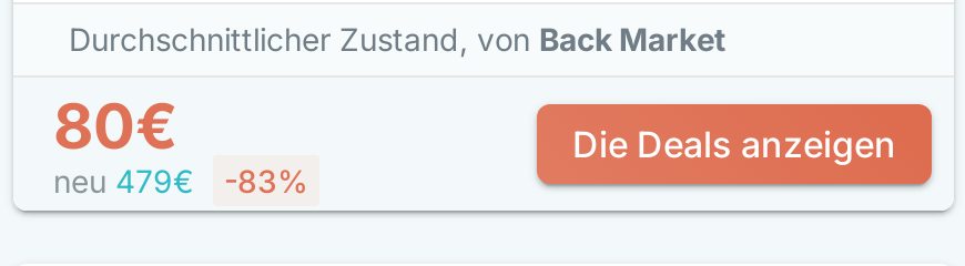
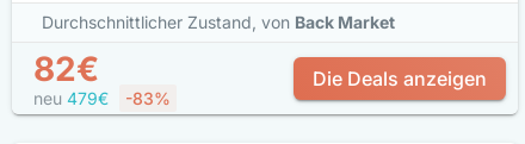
- 80€
+ 82€
